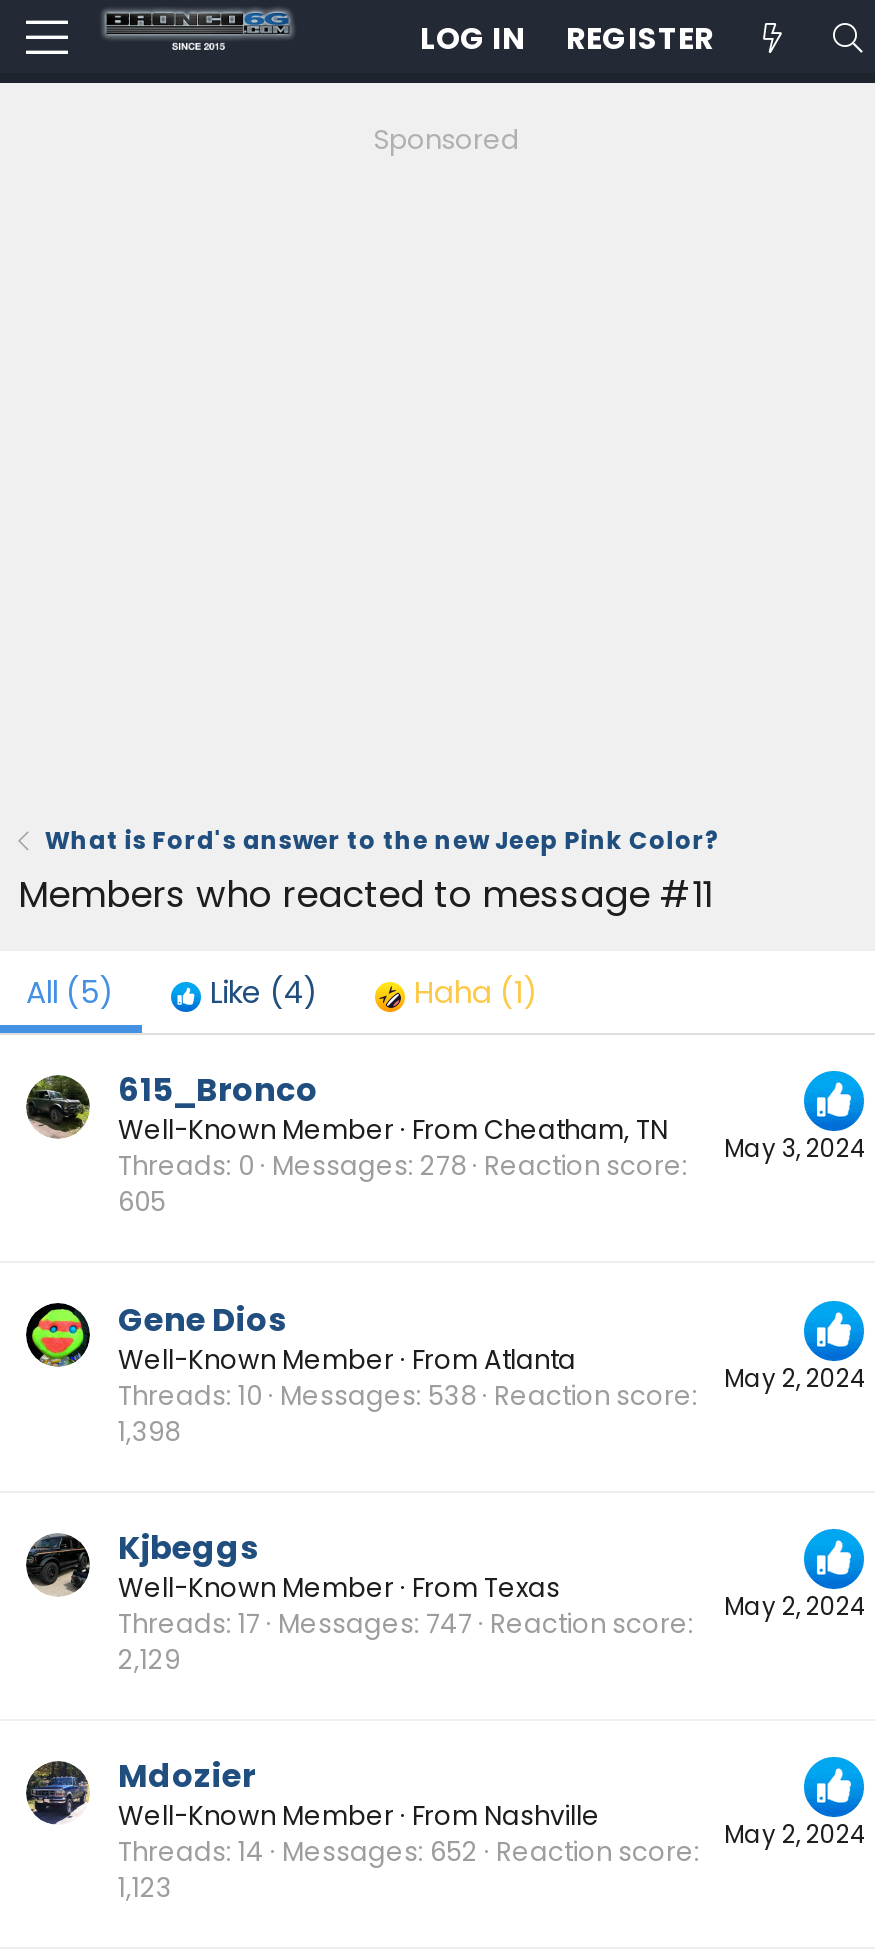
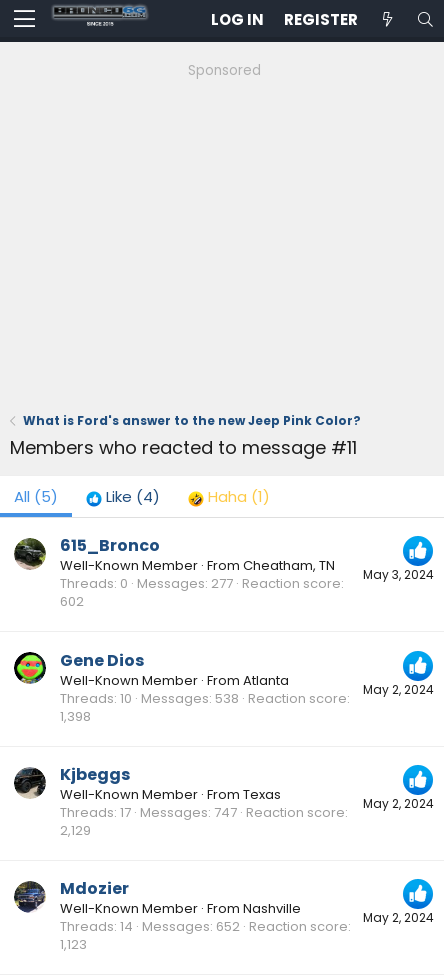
- Threads 0 Messages 278 Reaction score
+ Threads 0 Messages 277 Reaction score

- 605
+ 602
